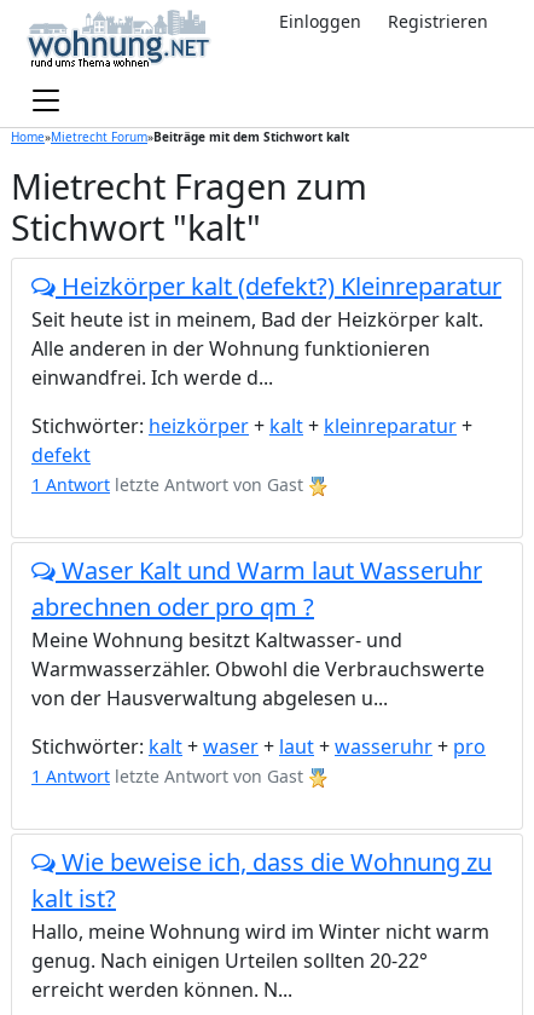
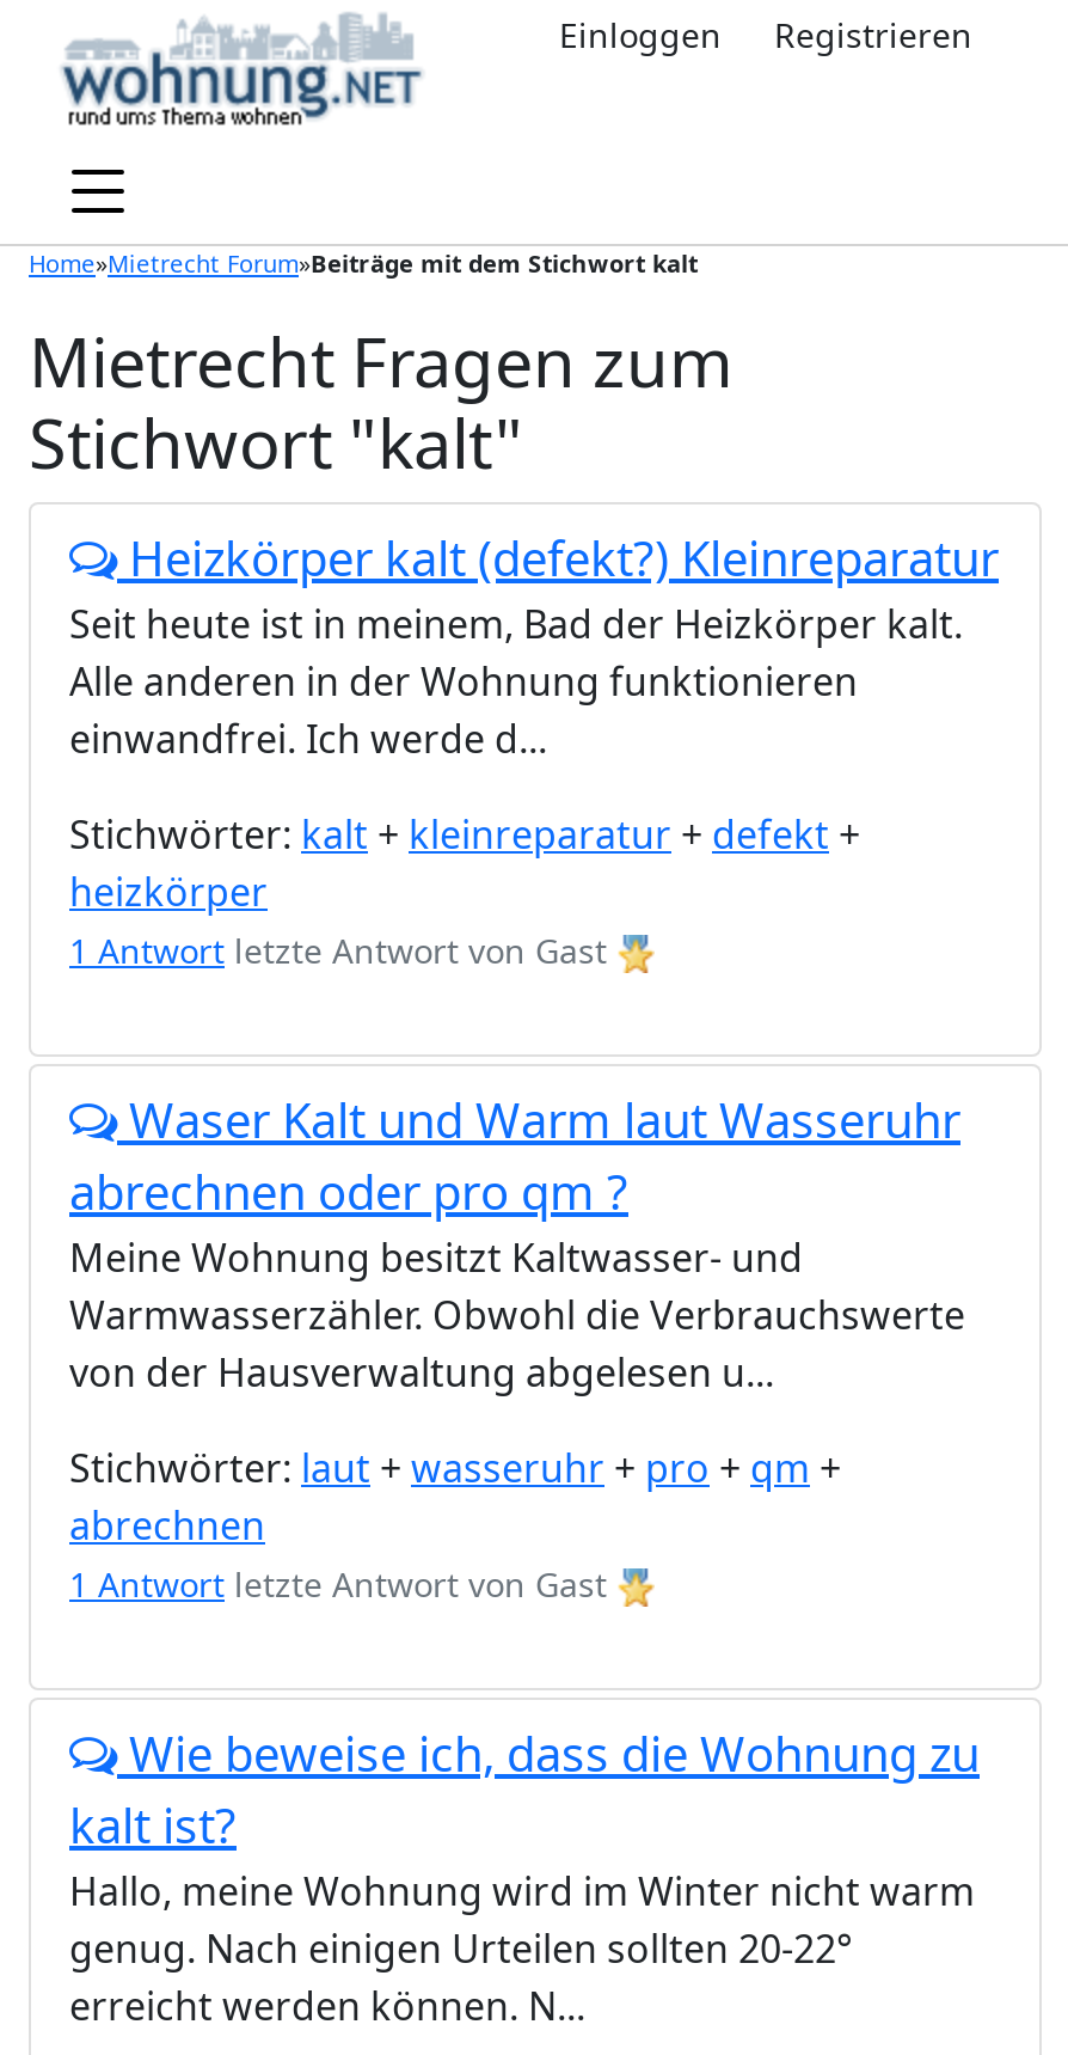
- Stichwörter: heizkörper + kalt + kleinreparatur +
- defekt
+ Stichwörter: kalt + kleinreparatur + defekt +
+ heizkörper

- Stichwörter: kalt + waser + laut + wasseruhr + pro
+ Stichwörter: laut + wasseruhr + pro + qm +
+ abrechnen
